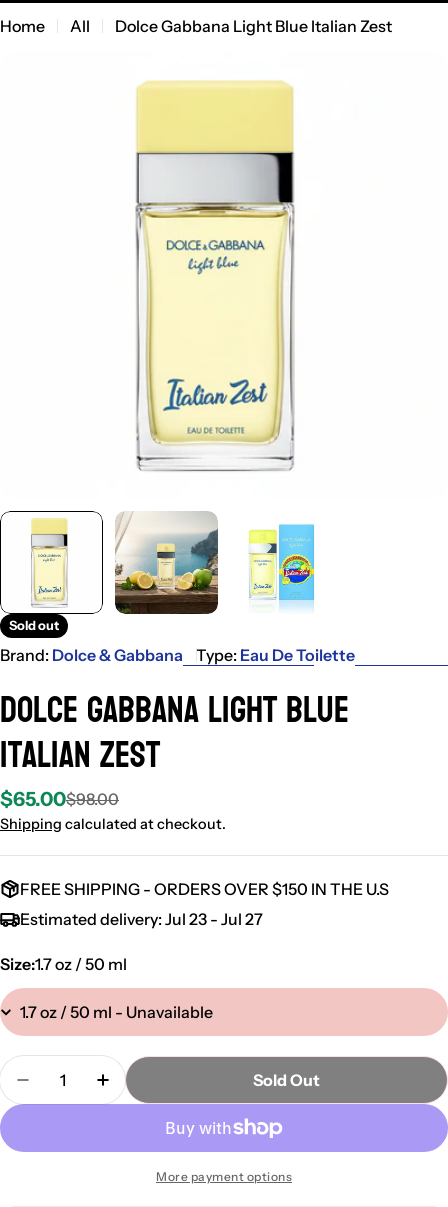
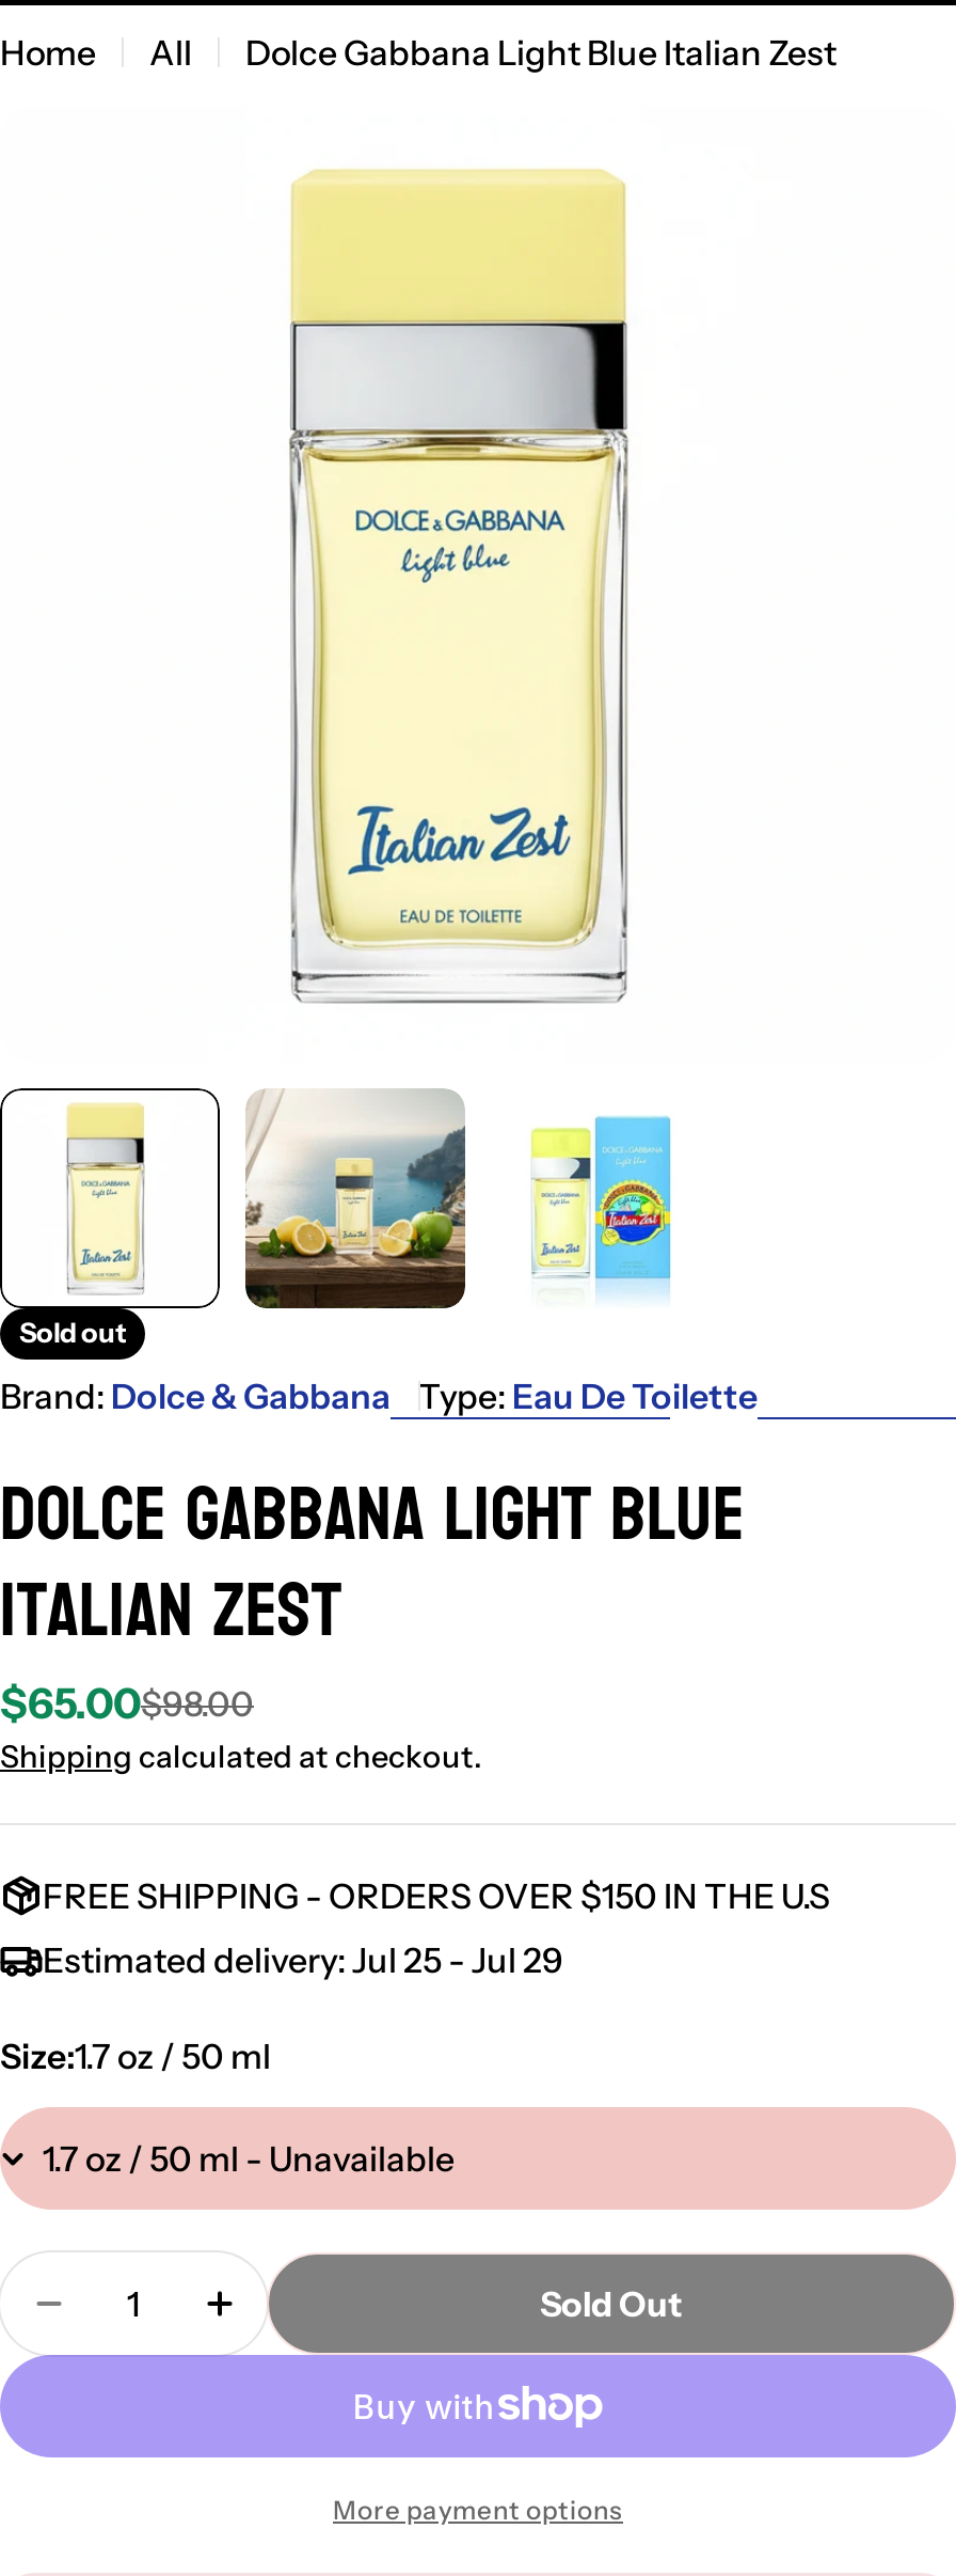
- Estimated delivery: Jul 23 - Jul 27
+ Estimated delivery: Jul 25 - Jul 29
